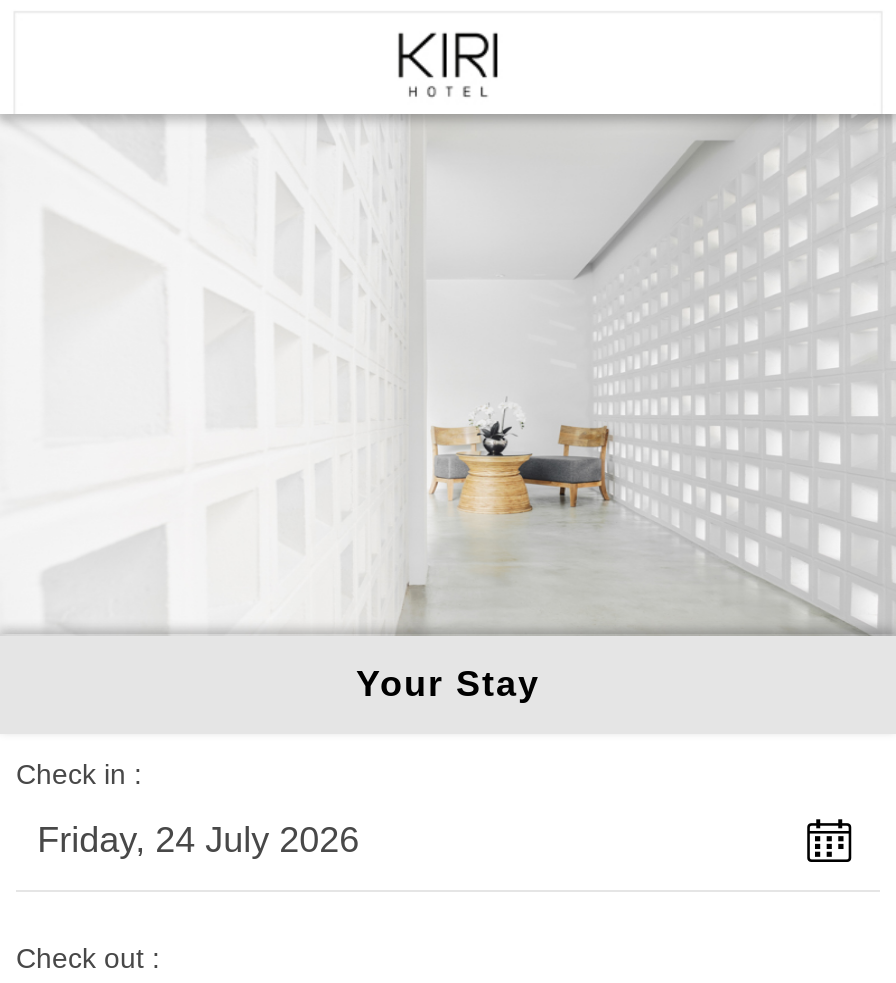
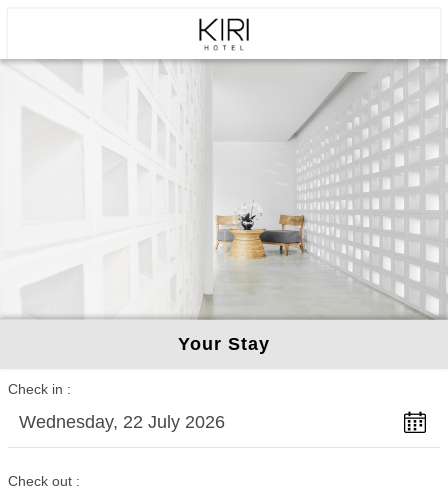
- Friday, 24 July 2026
+ Wednesday, 22 July 2026
